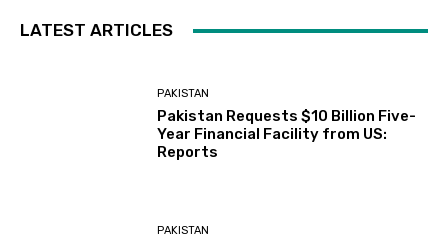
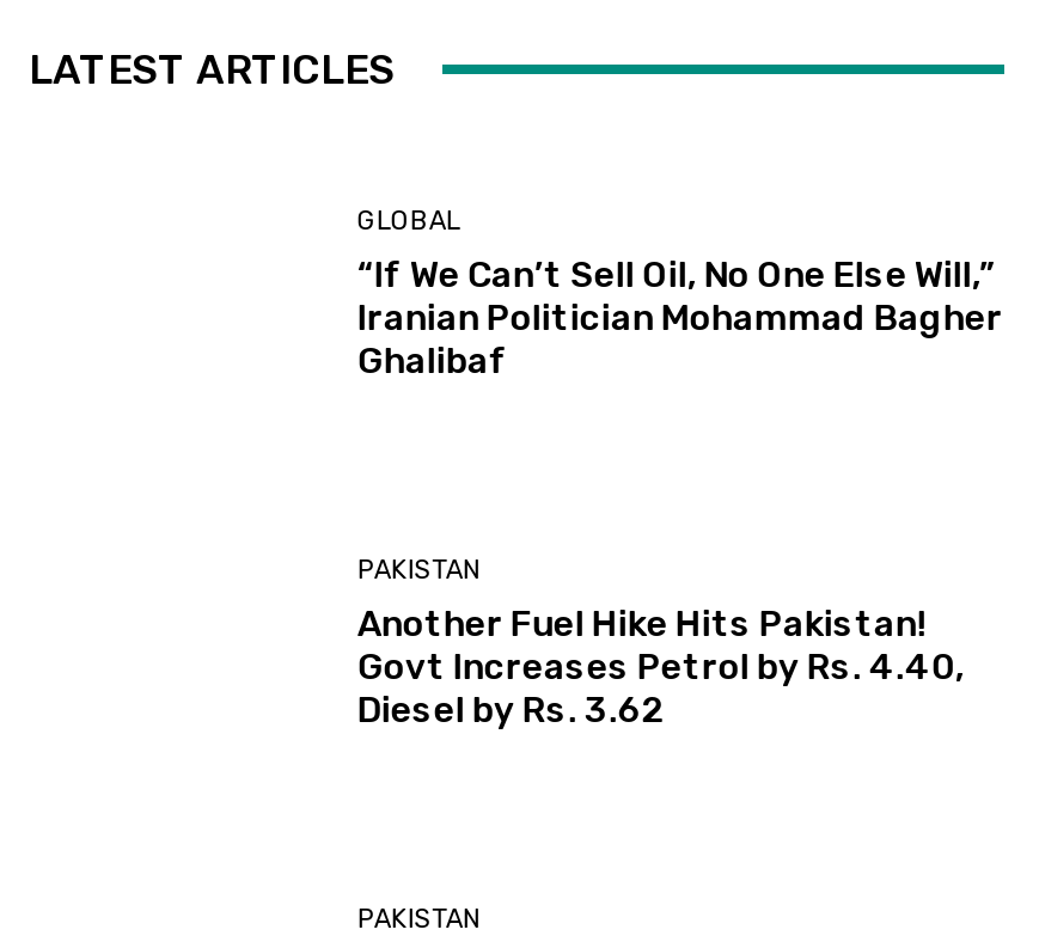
+ GLOBAL
+ “If We Can’t Sell Oil, No One Else Will,”
+ Iranian Politician Mohammad Bagher
+ Ghalibaf

- Pakistan Requests $10 Billion Five-
- Year Financial Facility from US:
- Reports
+ Another Fuel Hike Hits Pakistan!
+ Govt Increases Petrol by Rs. 4.40,
+ Diesel by Rs. 3.62
